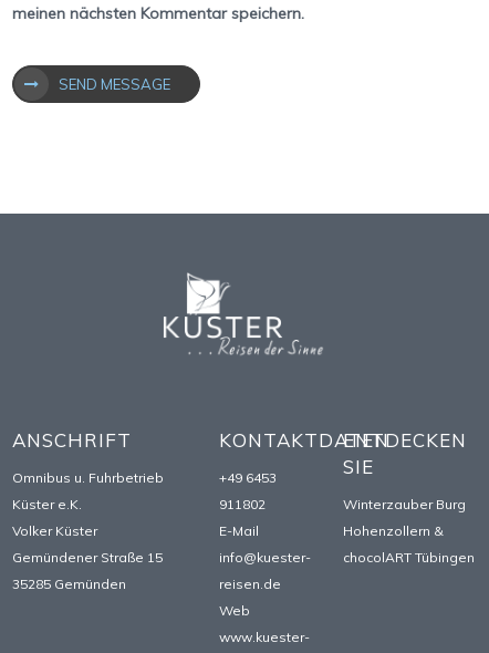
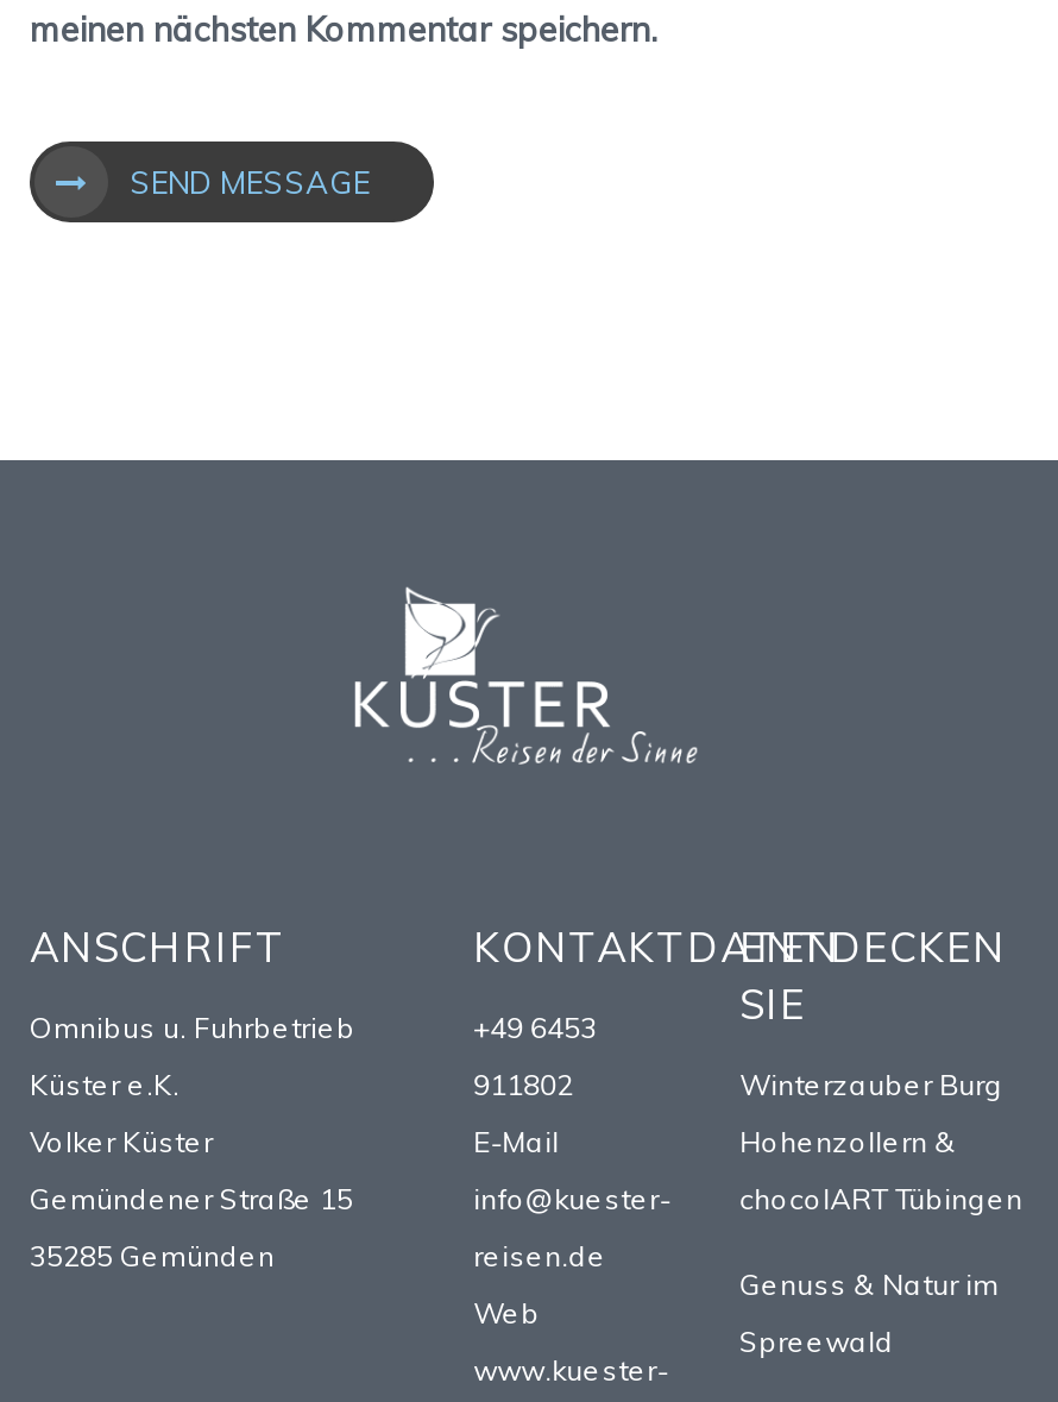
+ Genuss & Natur im
+ Spreewald
